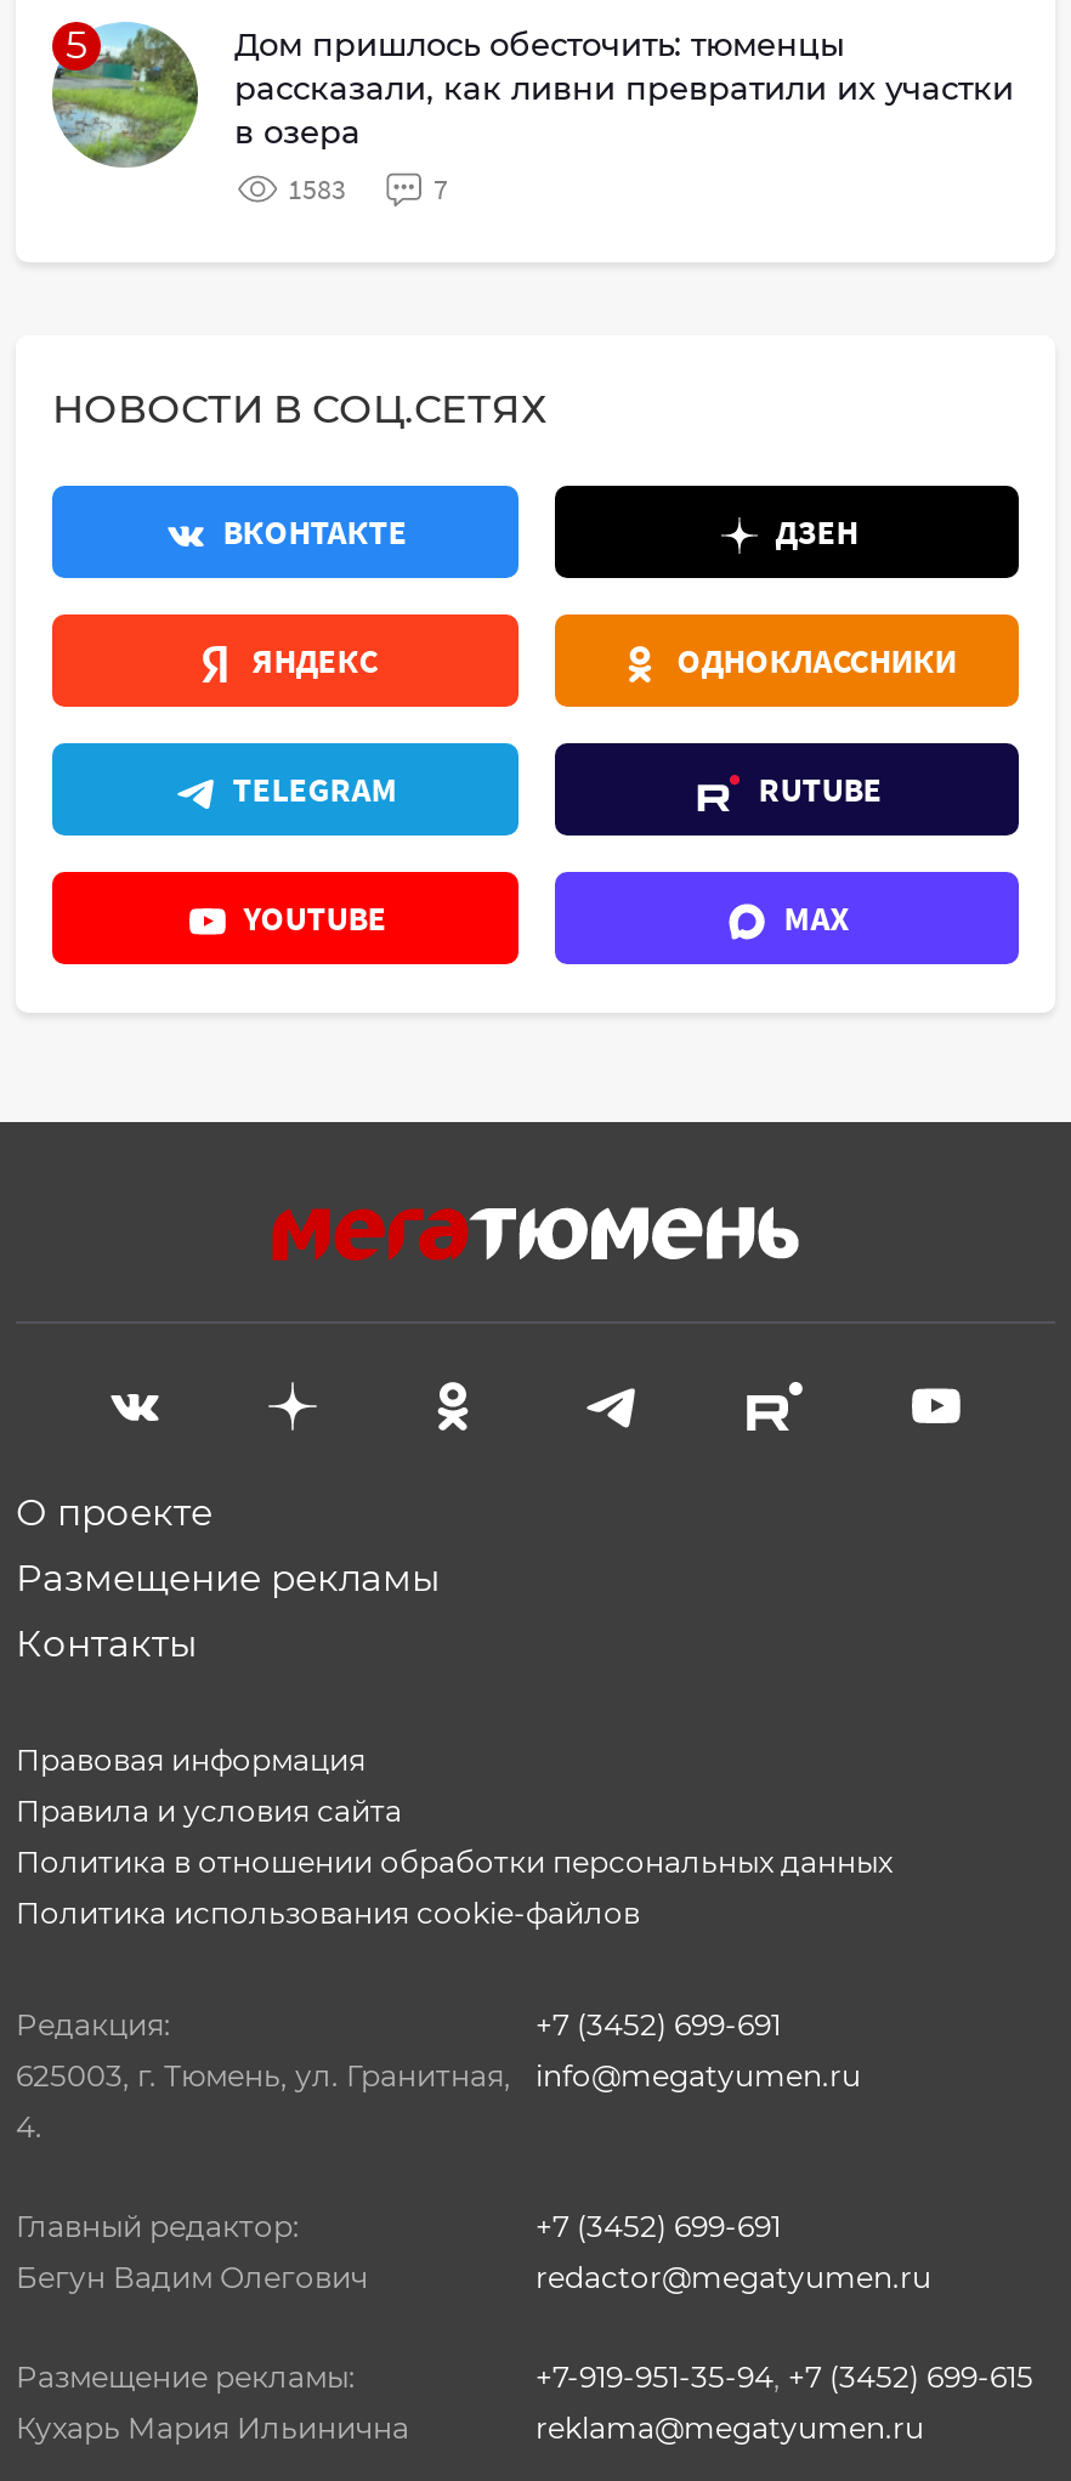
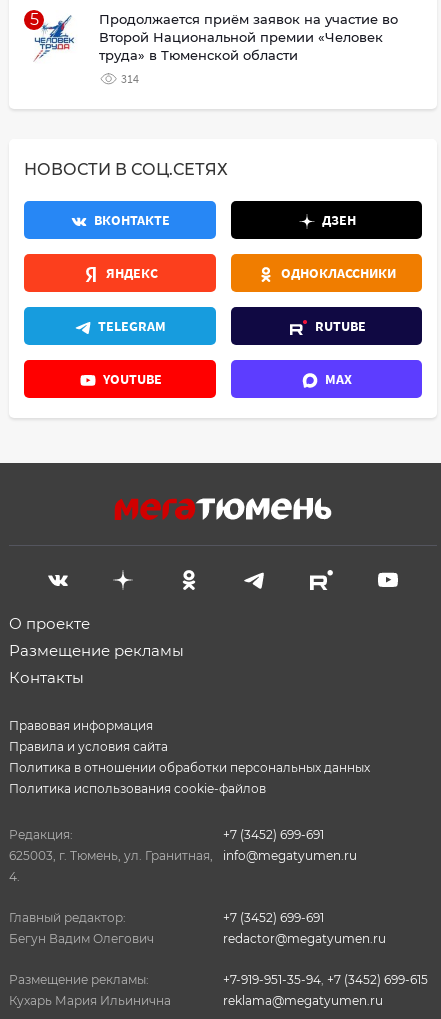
- [image]
- Дом пришлось обесточить: тюменцы
- рассказали, как ливни превратили их участки
- в озера
+ [image]
+ Продолжается приём заявок на участие во
+ Второй Национальной премии «Человек
+ труда» в Тюменской области

- 1583
- 7
+ 314
